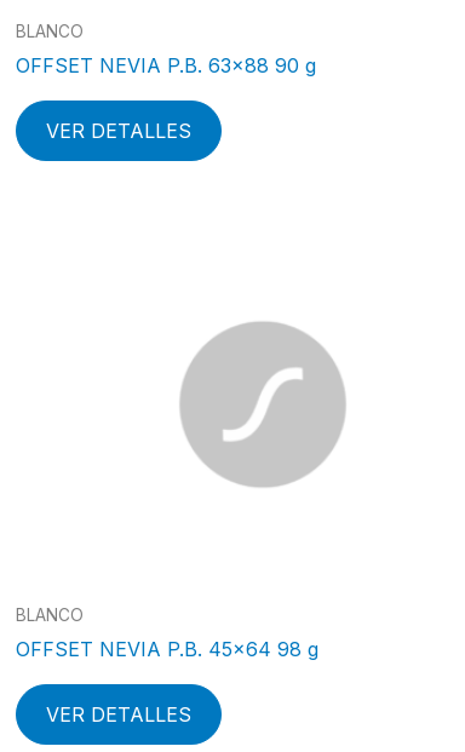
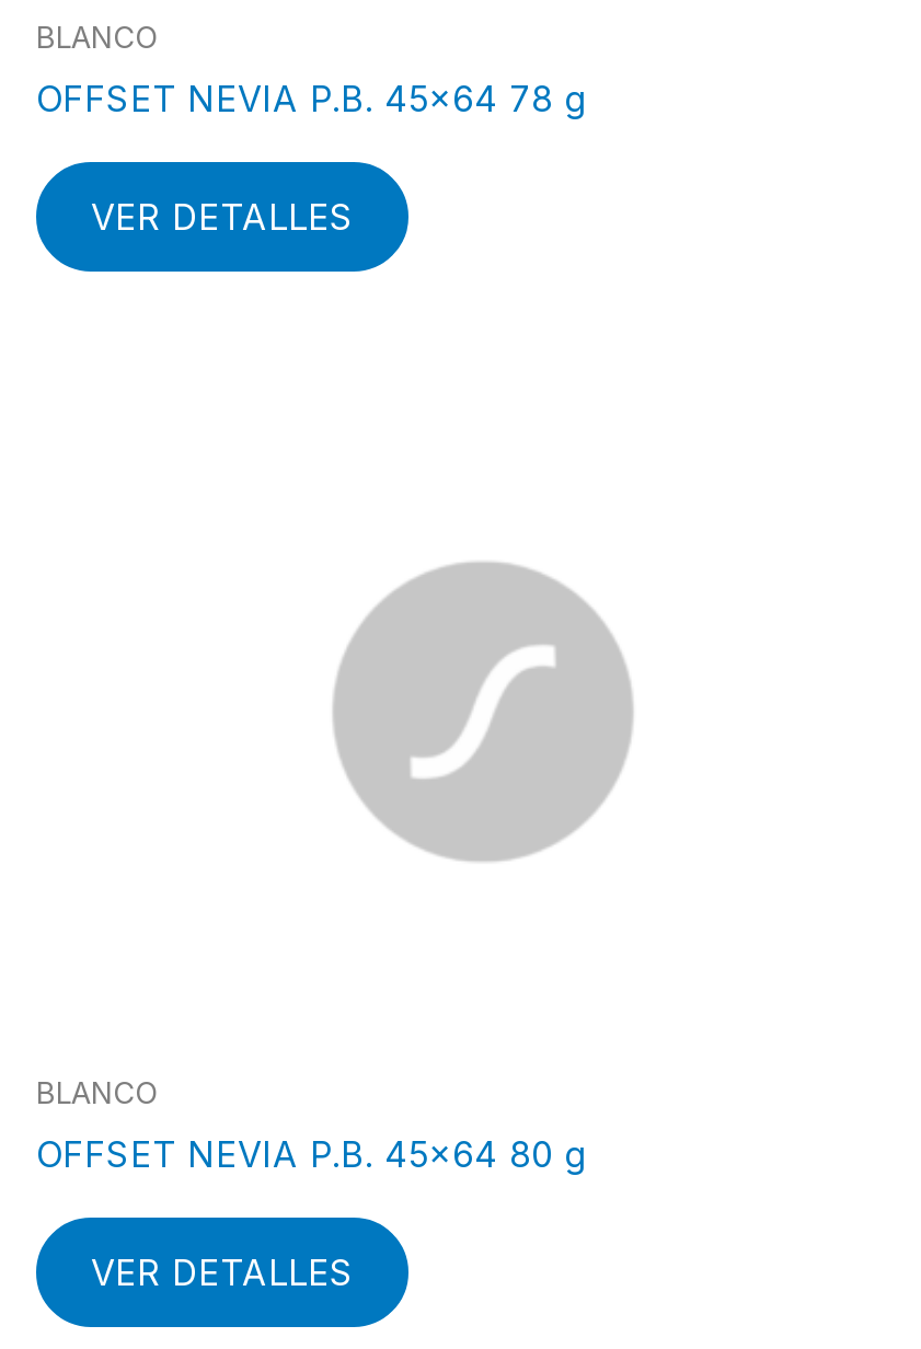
- OFFSET NEVIA P.B. 63×88 90 g
+ OFFSET NEVIA P.B. 45×64 78 g

- OFFSET NEVIA P.B. 45×64 98 g
+ OFFSET NEVIA P.B. 45×64 80 g
